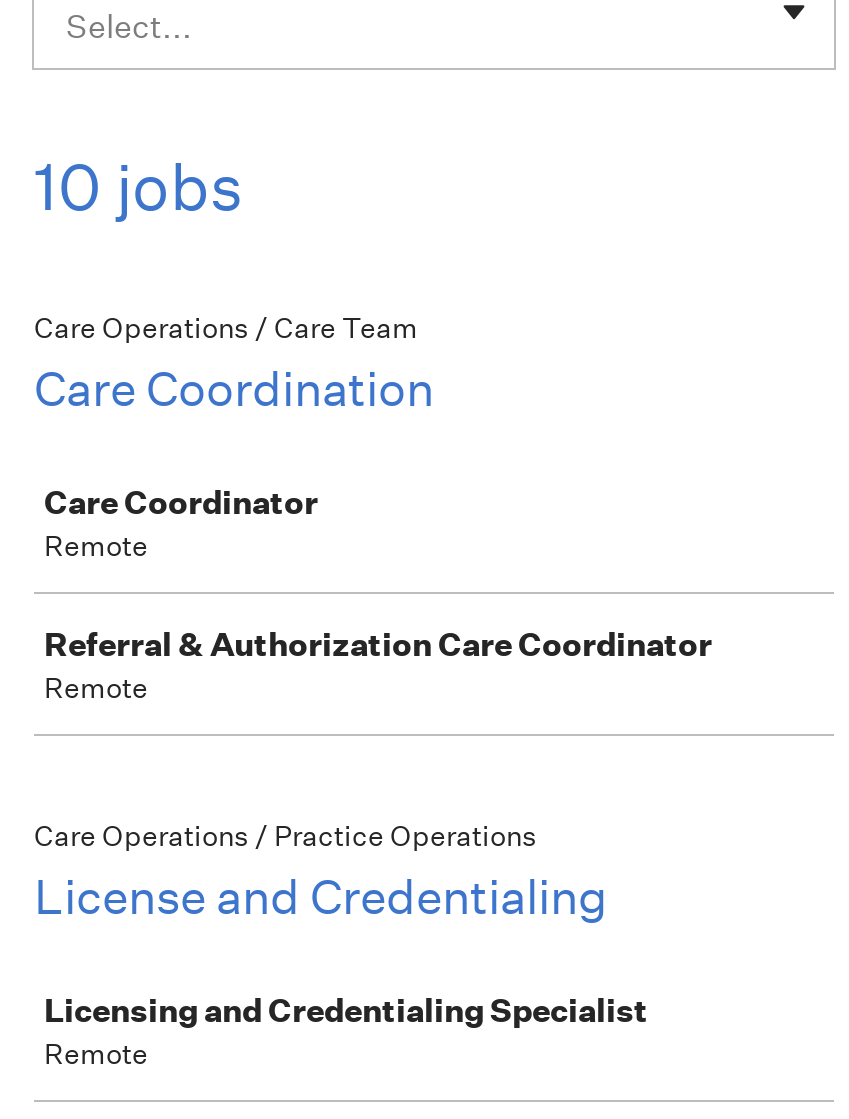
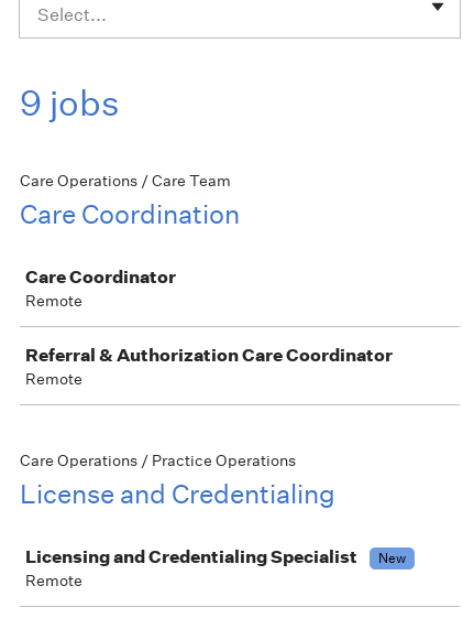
- 10 jobs
+ 9 jobs

+ New
